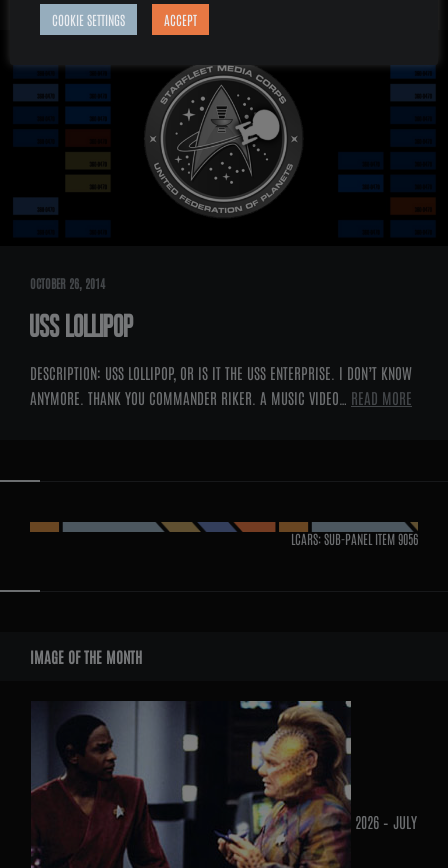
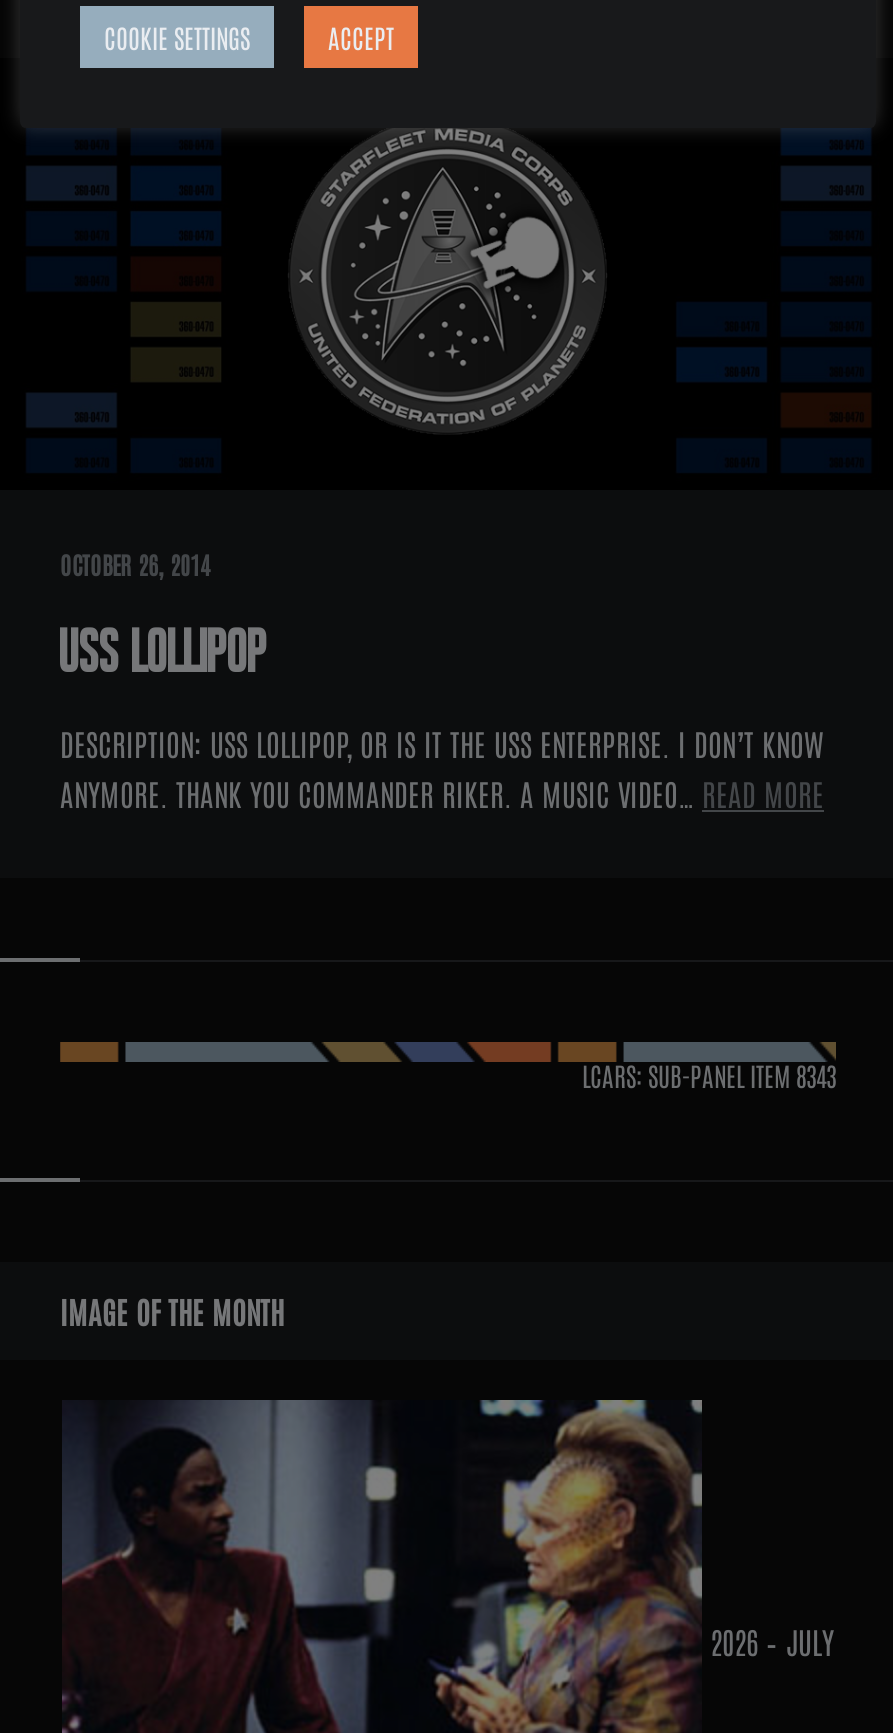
- LCARS: SUB-PANEL ITEM9056
+ LCARS: SUB-PANEL ITEM8343
